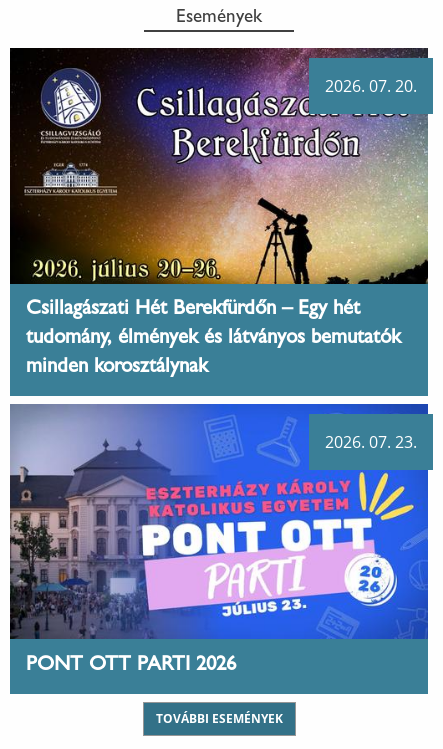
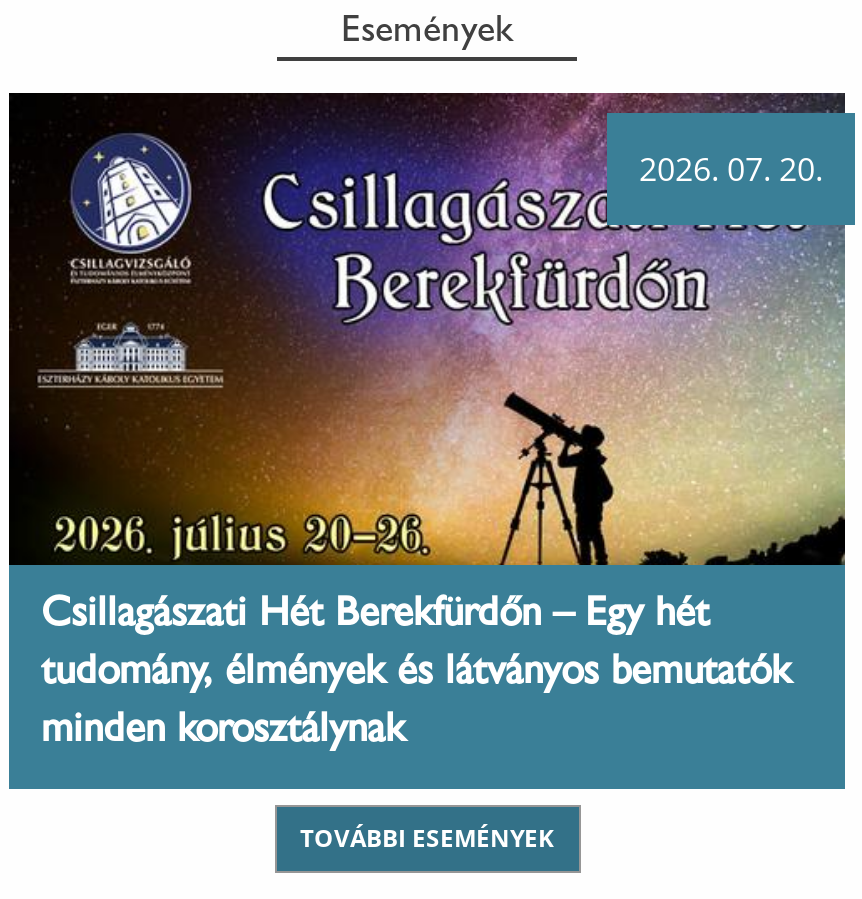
- [image]
- 2026. 07. 23.

- PONT OTT PARTI 2026
